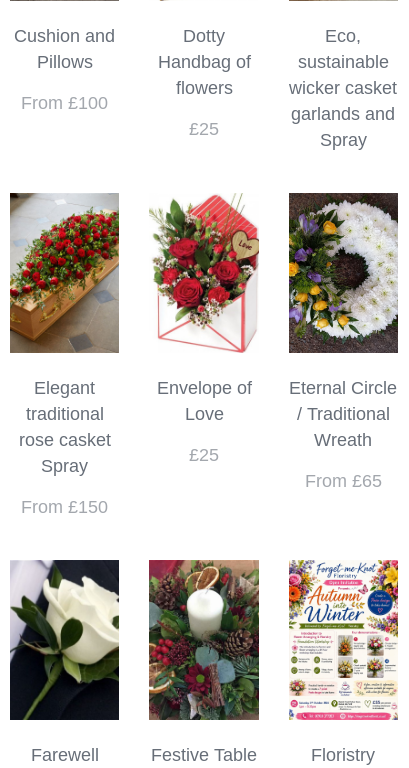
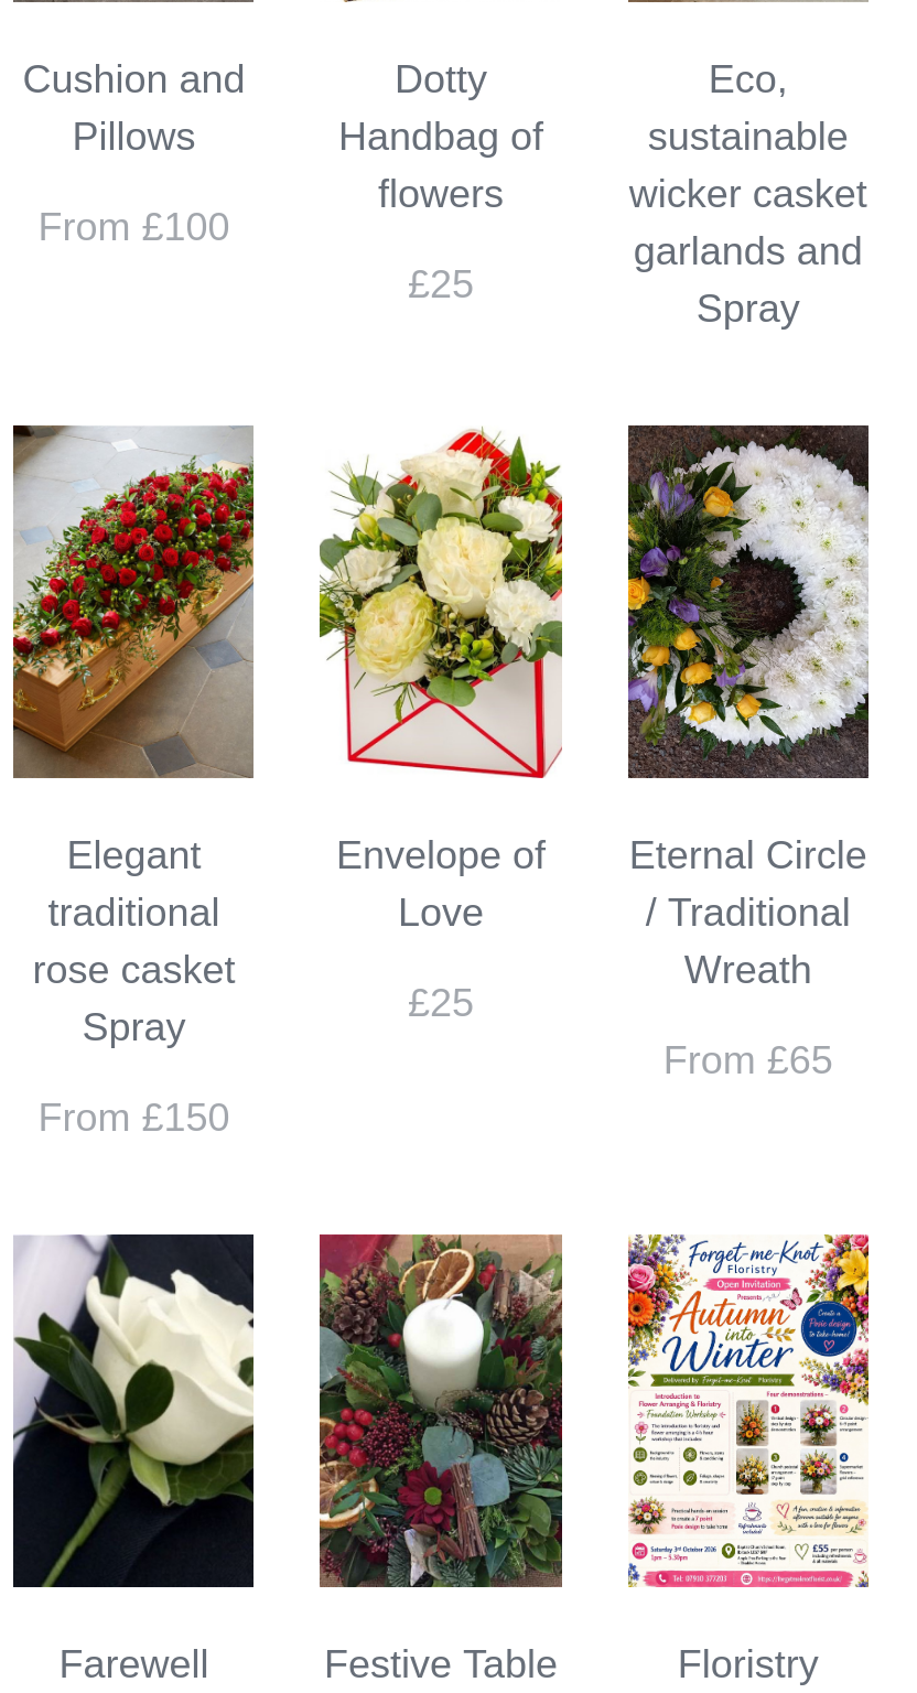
- [image]
+ [image]
